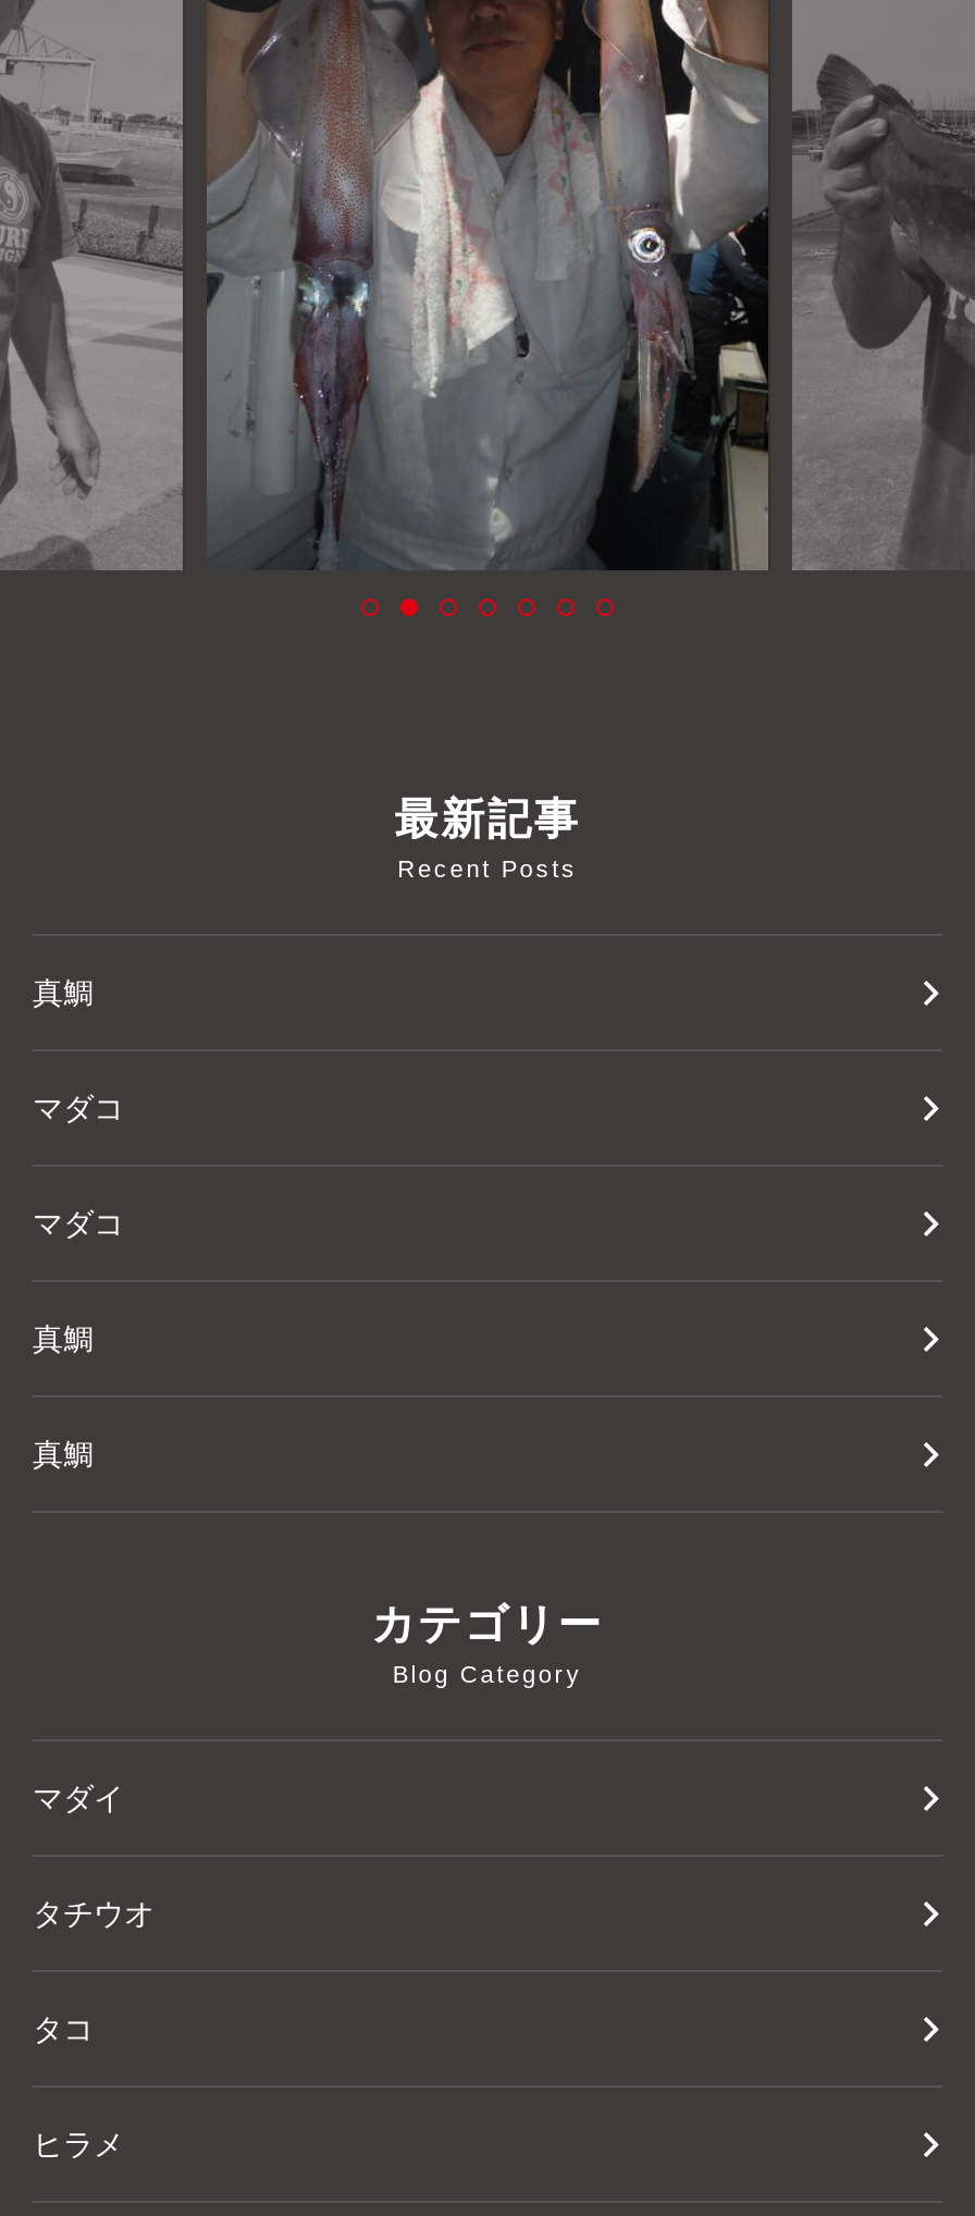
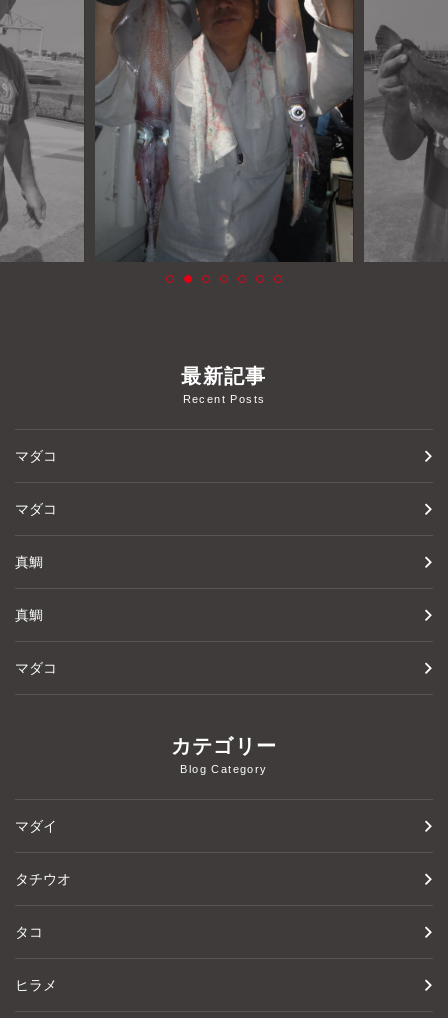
- 真鯛

moved up: マダコ | マダコ | 真鯛 | 真鯛

+ マダコ
